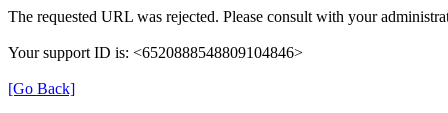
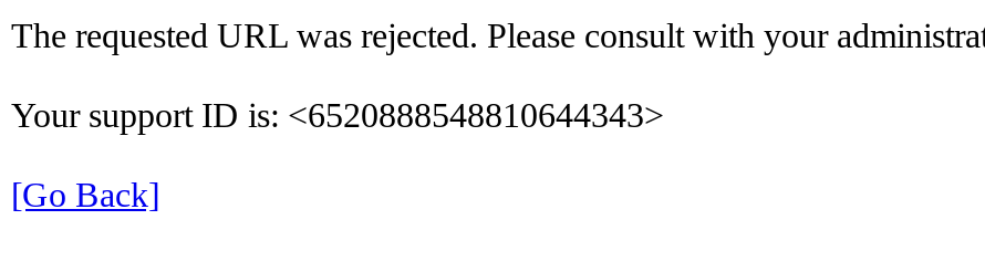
- Your support ID is: <6520888548809104846>
+ Your support ID is: <6520888548810644343>
